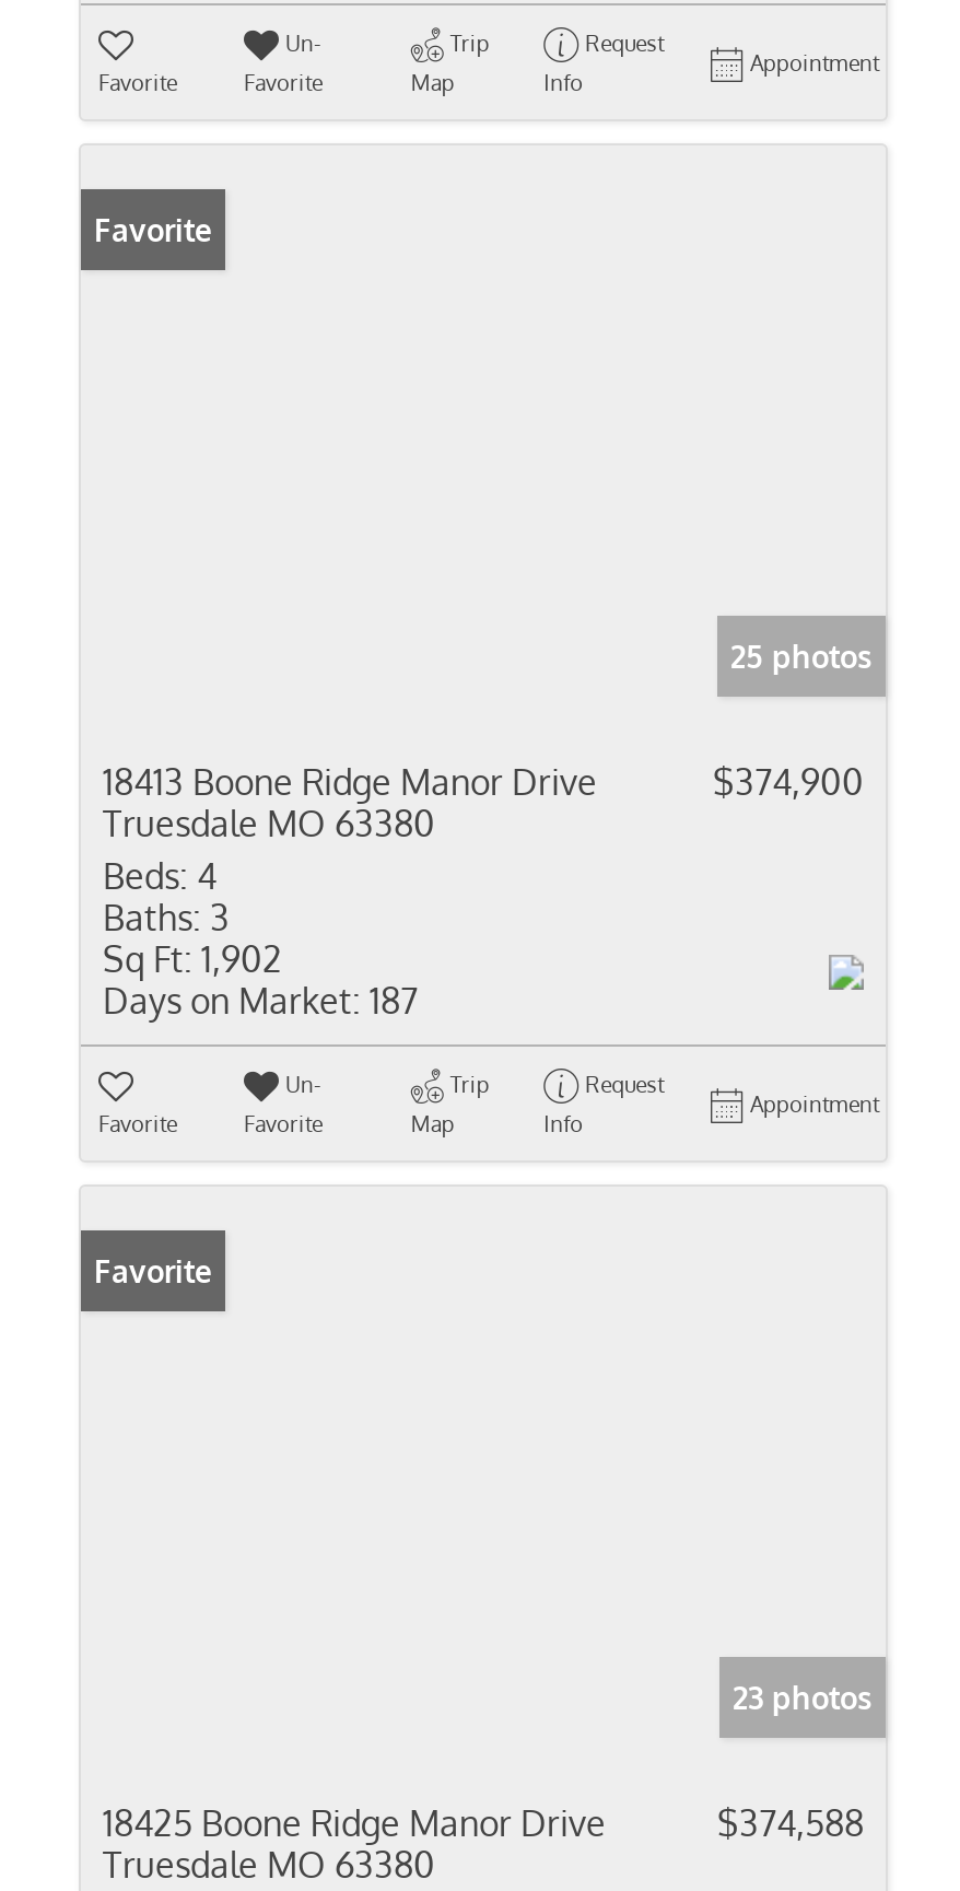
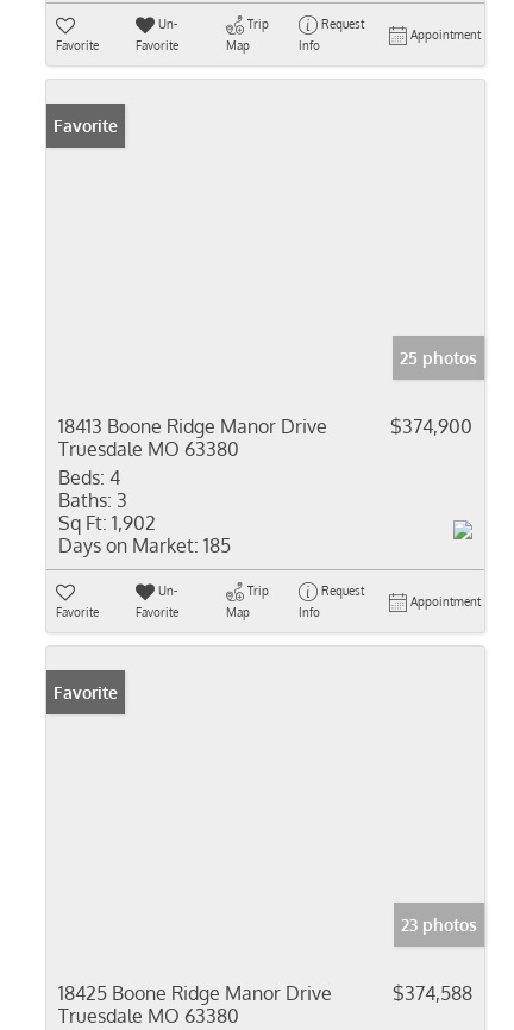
- Days on Market: 187
+ Days on Market: 185
